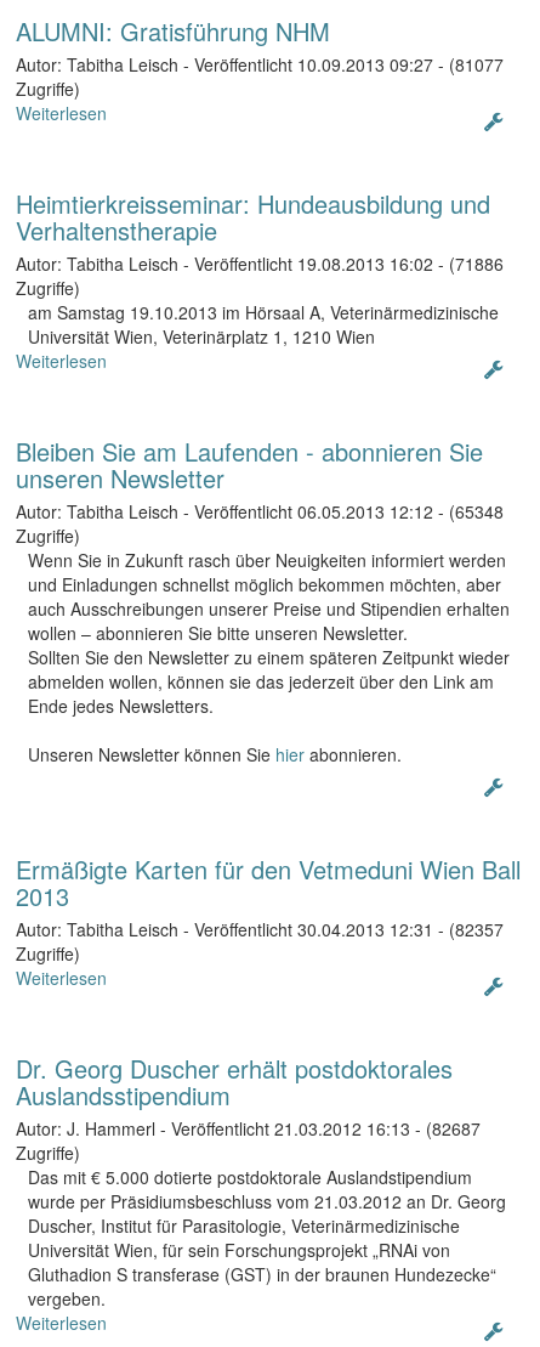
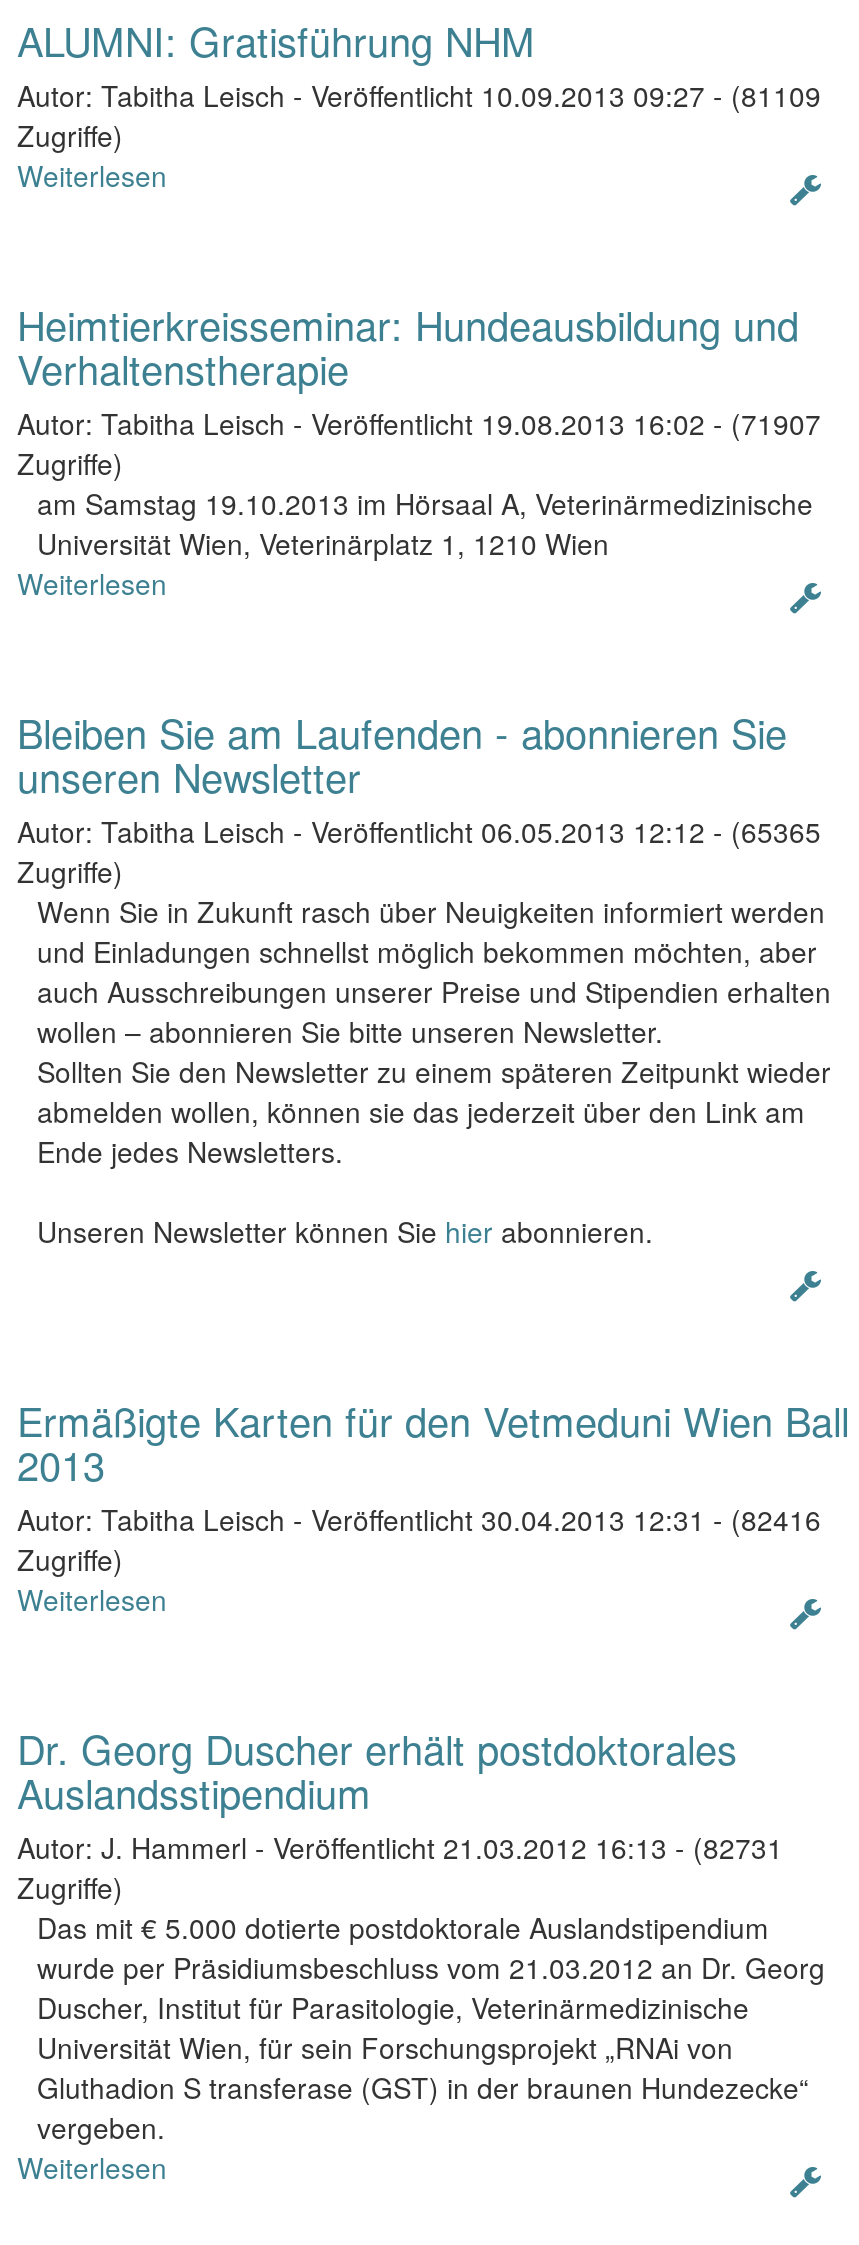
- Autor: Tabitha Leisch - Veröffentlicht 10.09.2013 09:27 - (81077
+ Autor: Tabitha Leisch - Veröffentlicht 10.09.2013 09:27 - (81109

- Autor: Tabitha Leisch - Veröffentlicht 19.08.2013 16:02 - (71886
+ Autor: Tabitha Leisch - Veröffentlicht 19.08.2013 16:02 - (71907

- Autor: Tabitha Leisch - Veröffentlicht 06.05.2013 12:12 - (65348
+ Autor: Tabitha Leisch - Veröffentlicht 06.05.2013 12:12 - (65365

- Autor: Tabitha Leisch - Veröffentlicht 30.04.2013 12:31 - (82357
+ Autor: Tabitha Leisch - Veröffentlicht 30.04.2013 12:31 - (82416

- Autor: J. Hammerl - Veröffentlicht 21.03.2012 16:13 - (82687
+ Autor: J. Hammerl - Veröffentlicht 21.03.2012 16:13 - (82731
